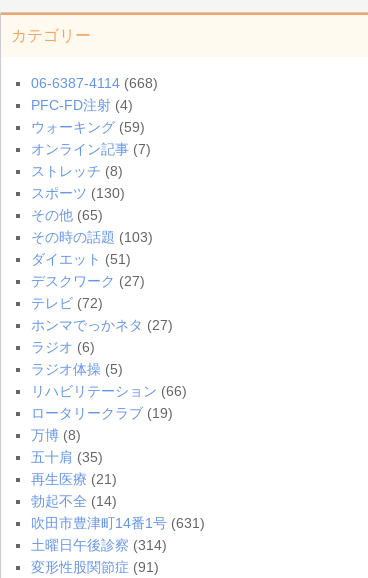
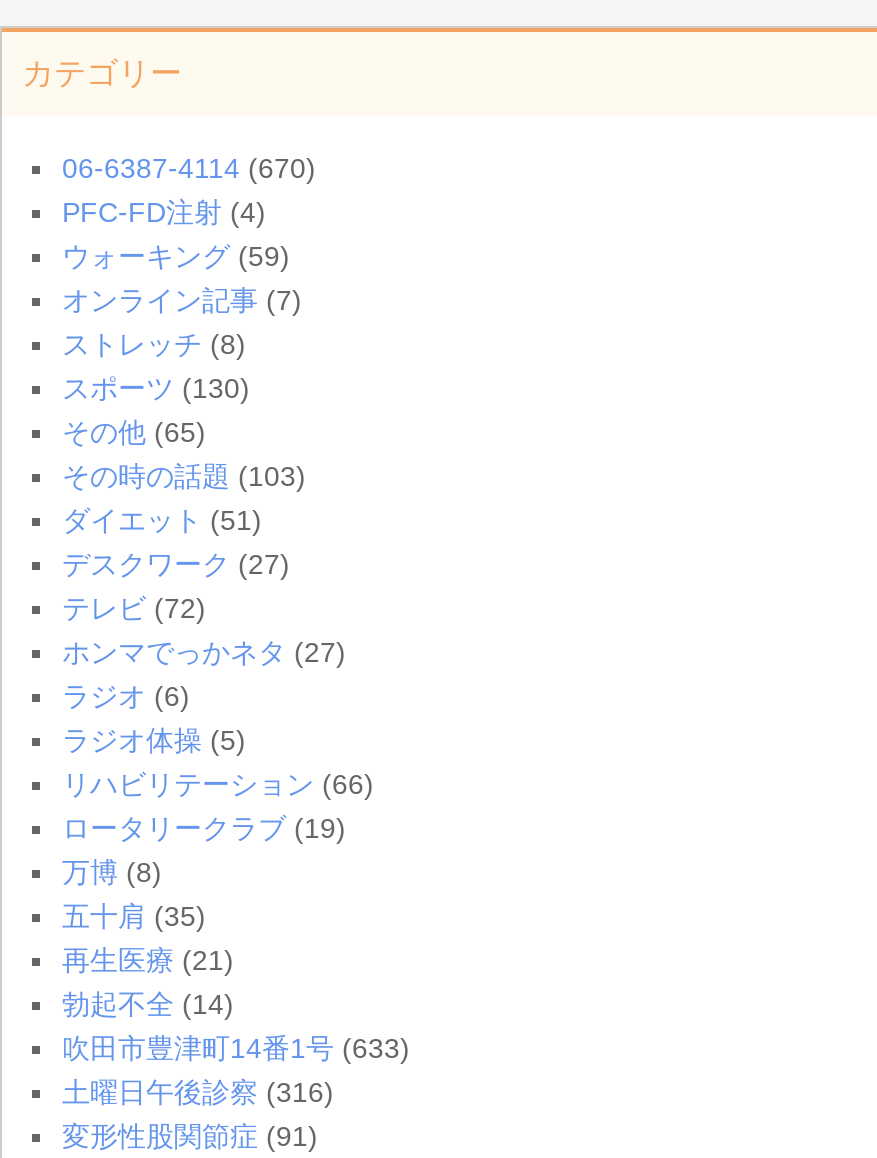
- 06-6387-4114 (668)
+ 06-6387-4114 (670)

- 吹田市豊津町14番1号(631)
+ 吹田市豊津町14番1号(633)

- 土曜日午後診察(314)
+ 土曜日午後診察(316)
